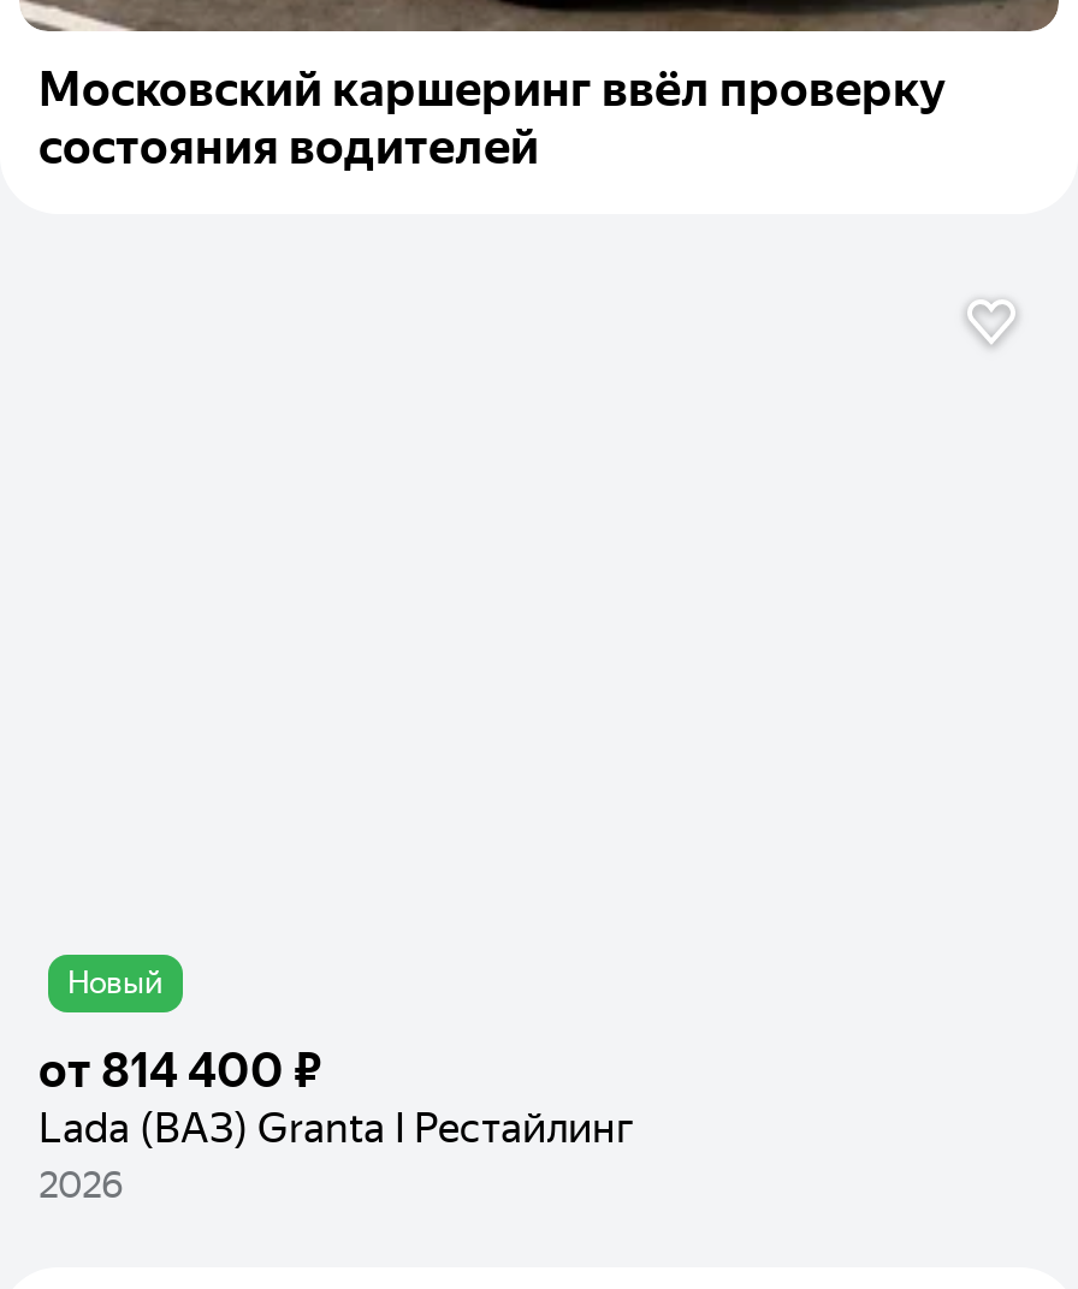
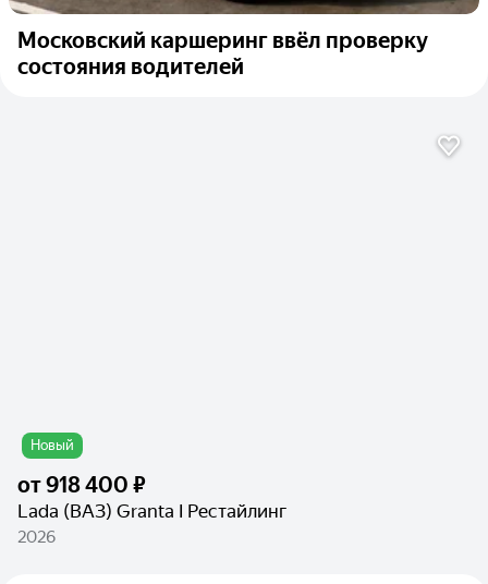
- от 814 400 ₽
+ от 918 400 ₽
